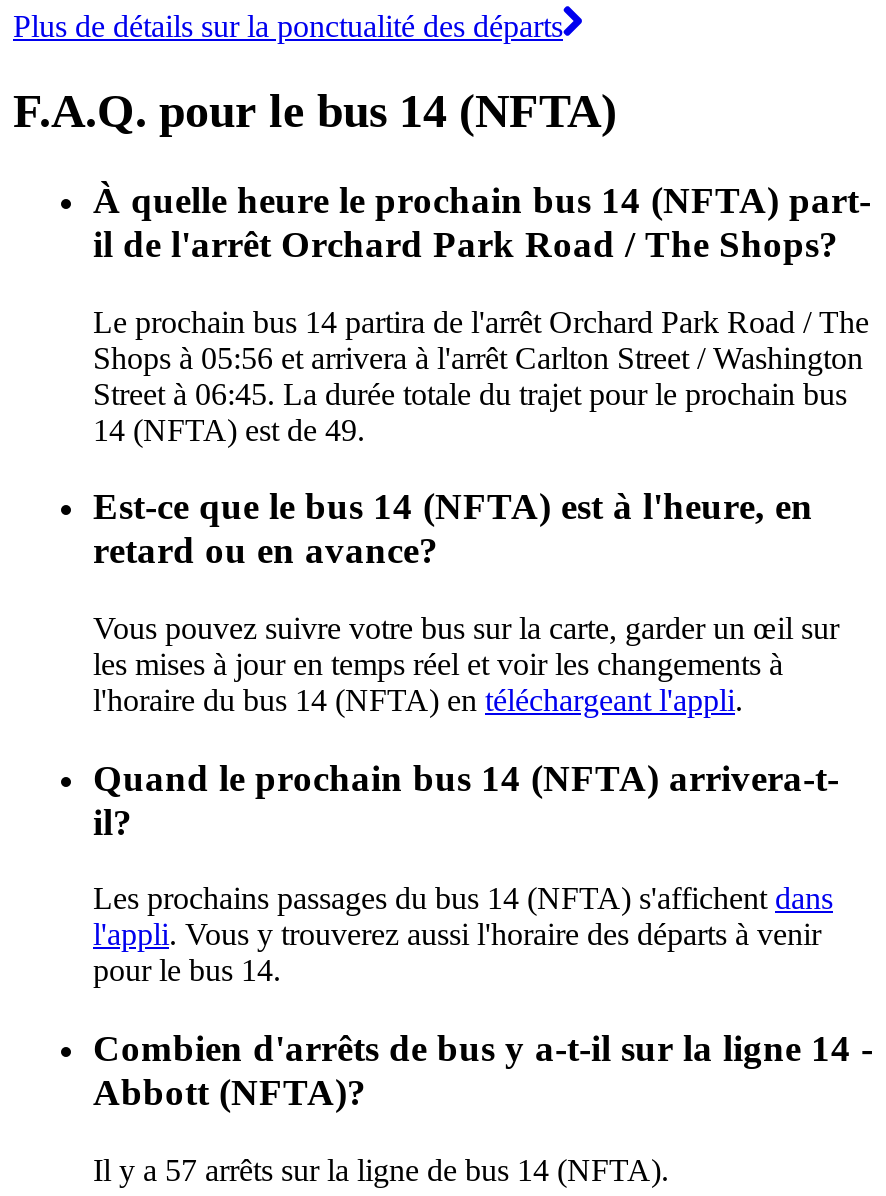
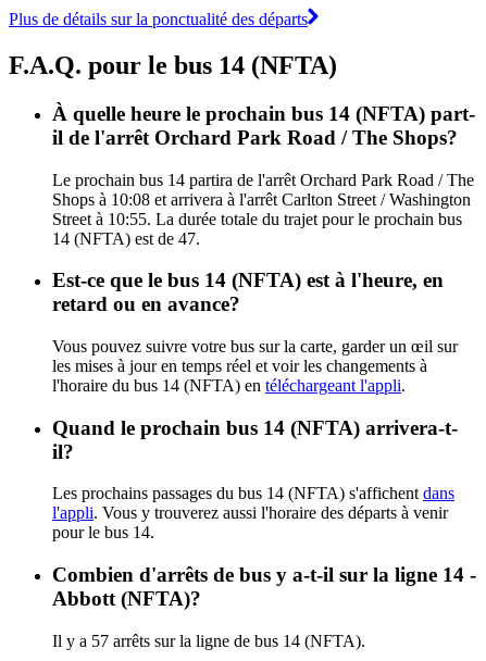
- Shops à 05:56 et arrivera à l'arrêt Carlton Street / Washington
+ Shops à 10:08 et arrivera à l'arrêt Carlton Street / Washington

- Street à 06:45. La durée totale du trajet pour le prochain bus
+ Street à 10:55. La durée totale du trajet pour le prochain bus

- 14 (NFTA) est de 49.
+ 14 (NFTA) est de 47.
